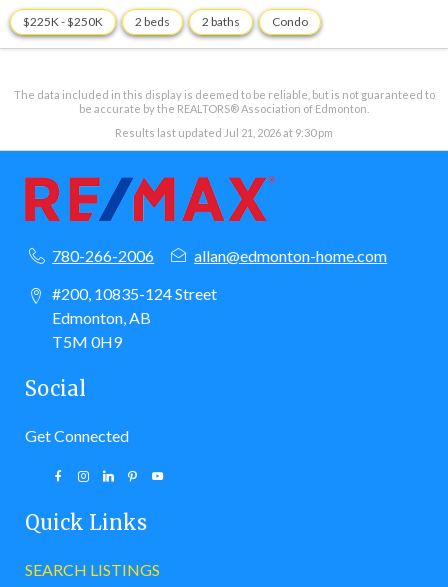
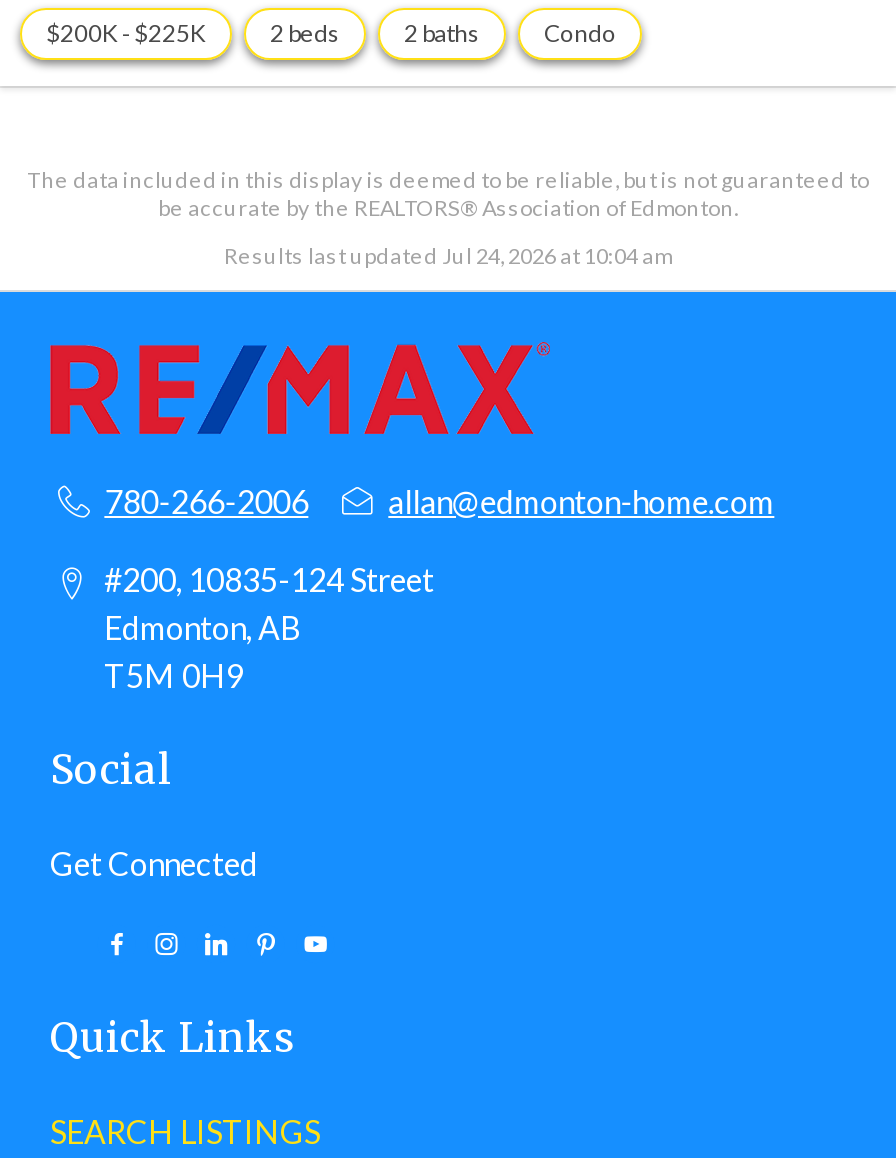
- $225K - $250K
+ $200K - $225K

- Results last updated Jul 21, 2026 at 9:30 pm
+ Results last updated Jul 24, 2026 at 10:04 am
